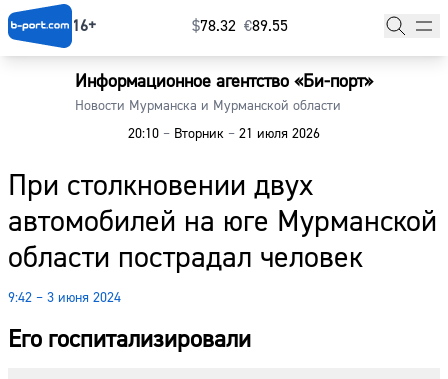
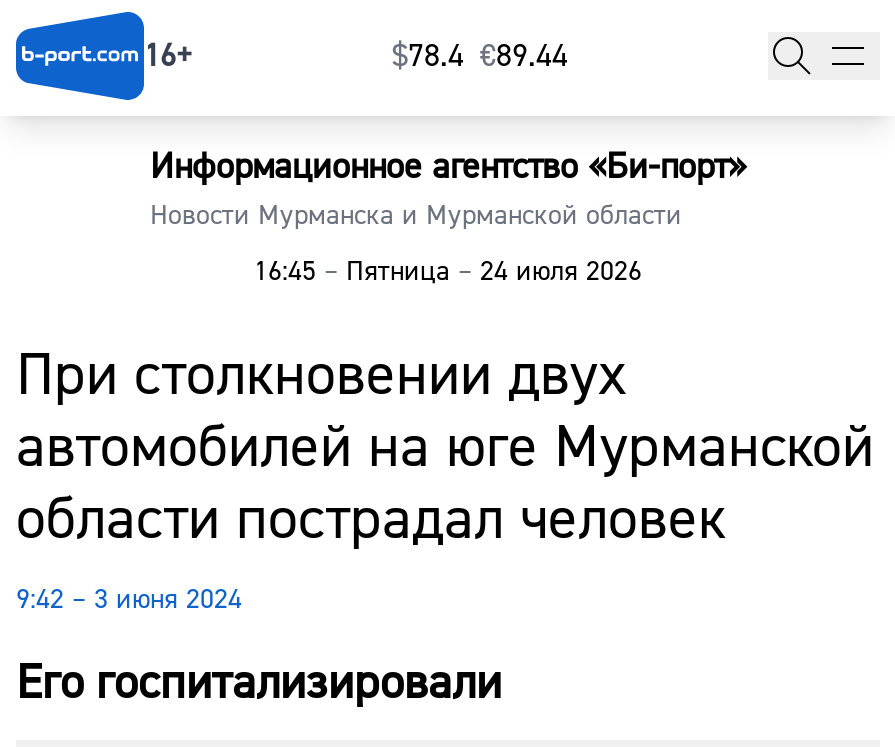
- $78.32 €89.55
+ $78.4 €89.44

- 20:10 – Вторник – 21 июля 2026
+ 16:45 – Пятница – 24 июля 2026
